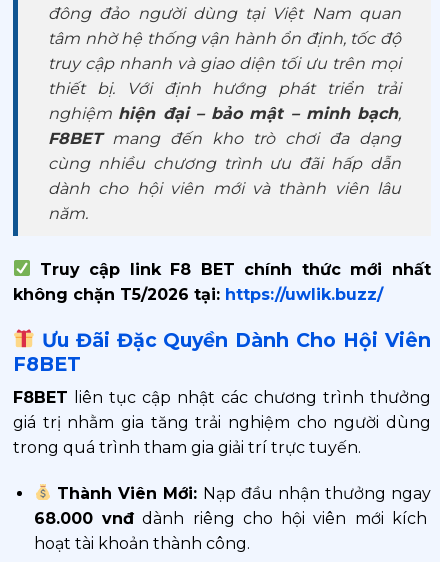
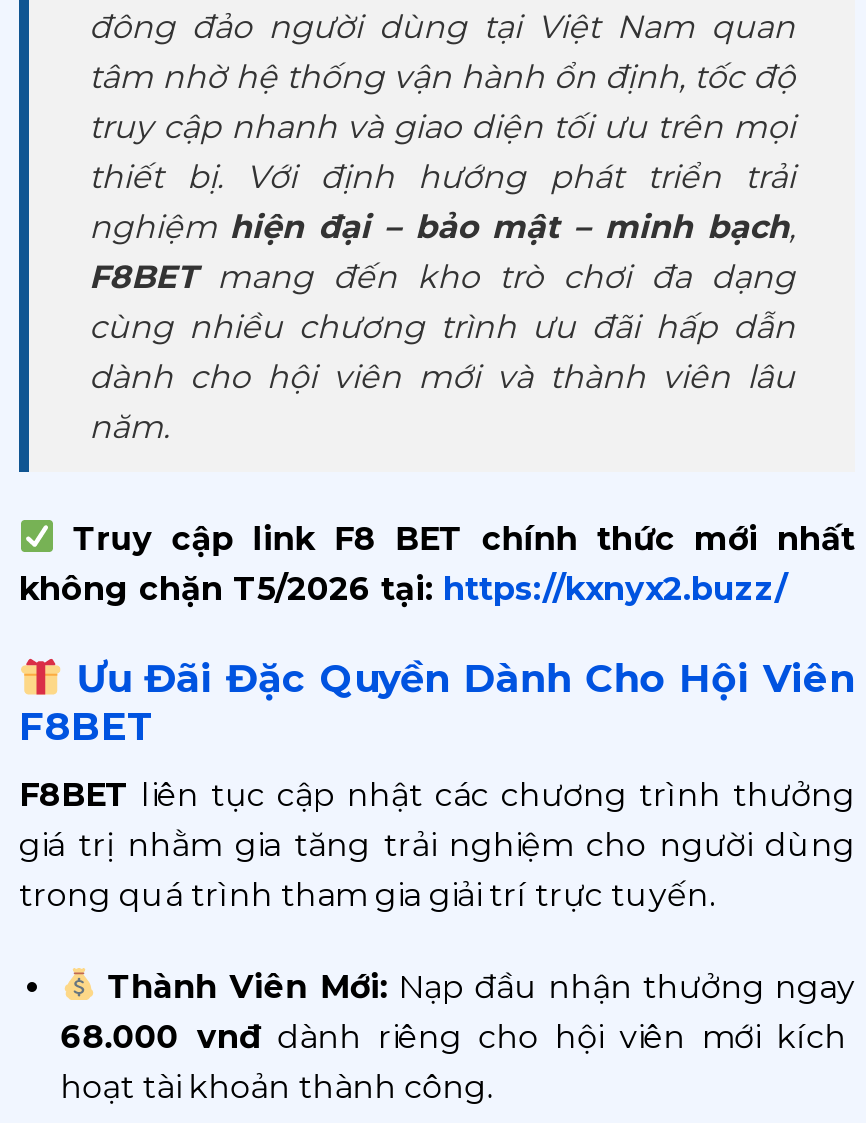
- không chặn T5/2026 tại: https://uwlik.buzz/
+ không chặn T5/2026 tại: https://kxnyx2.buzz/
